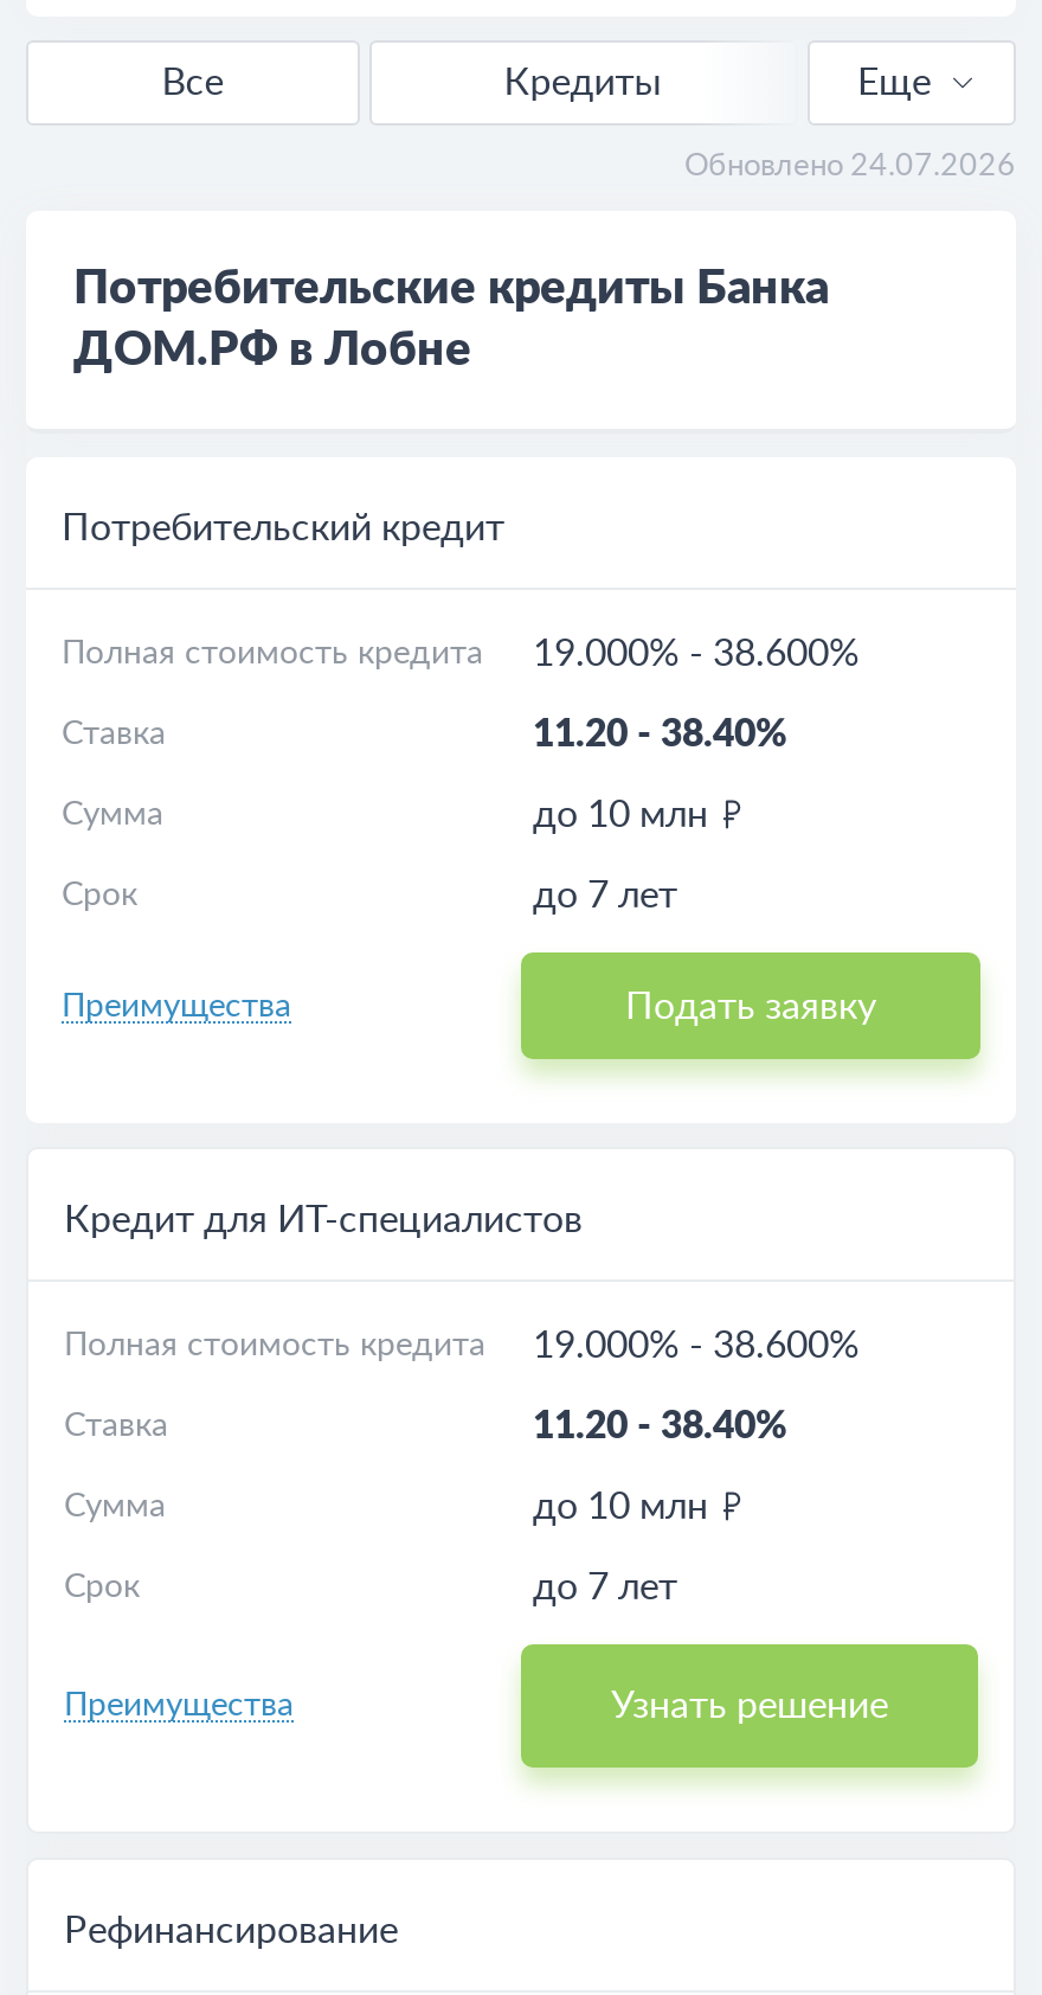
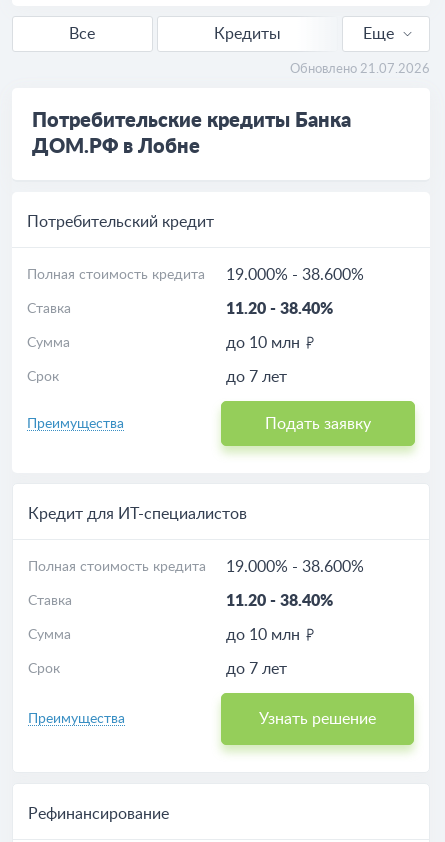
- Обновлено 24.07.2026
+ Обновлено 21.07.2026
